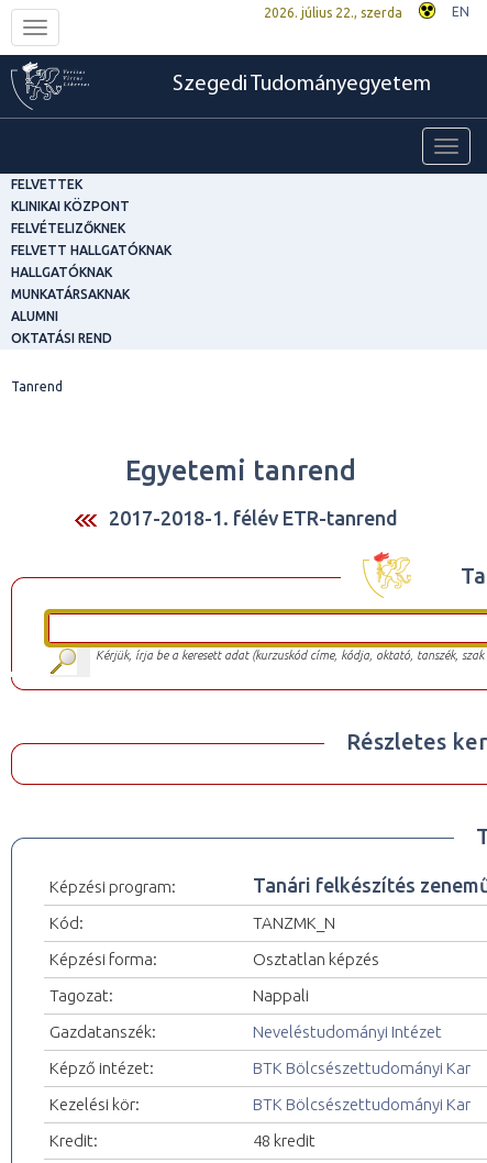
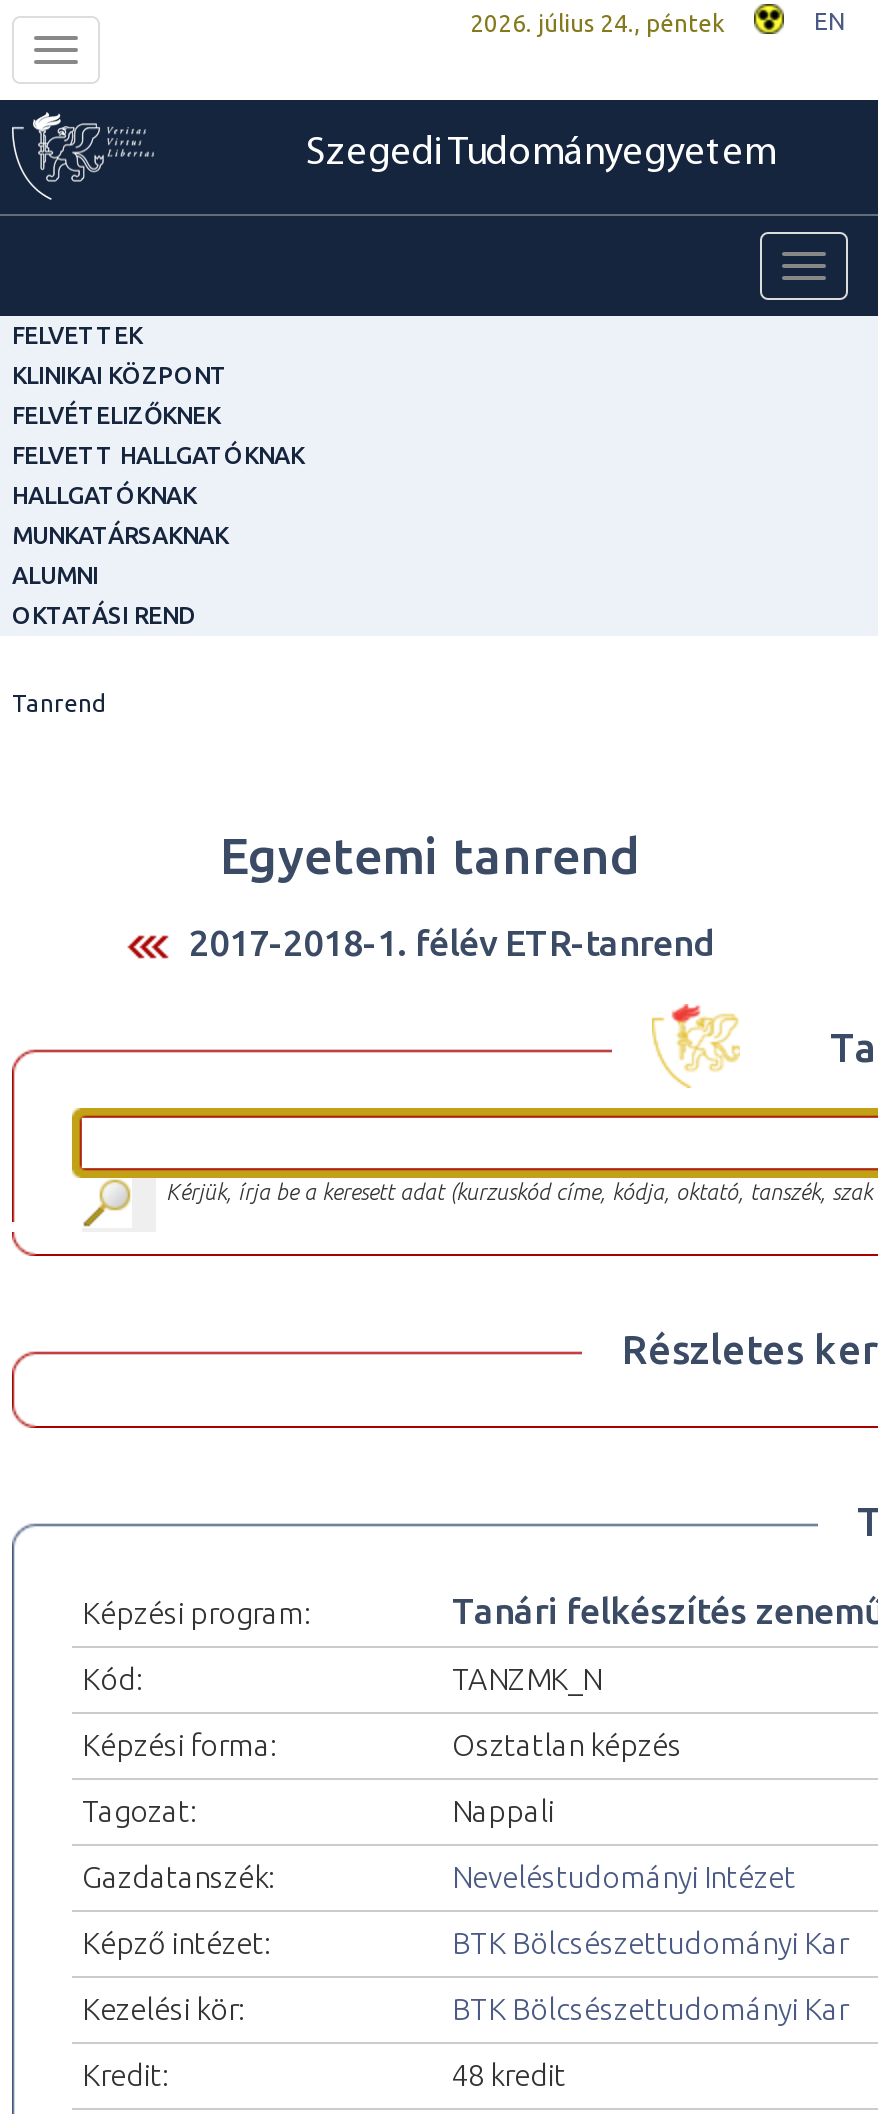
- 2026. július 22., szerda
+ 2026. július 24., péntek
